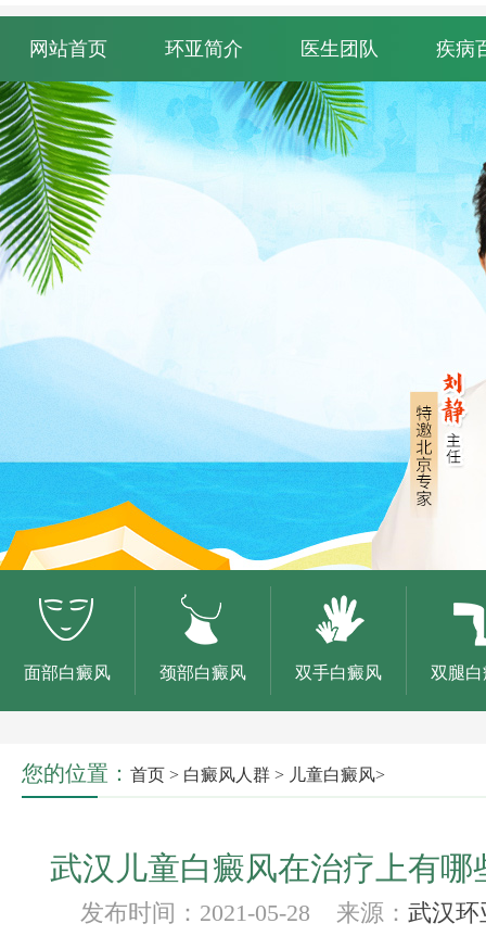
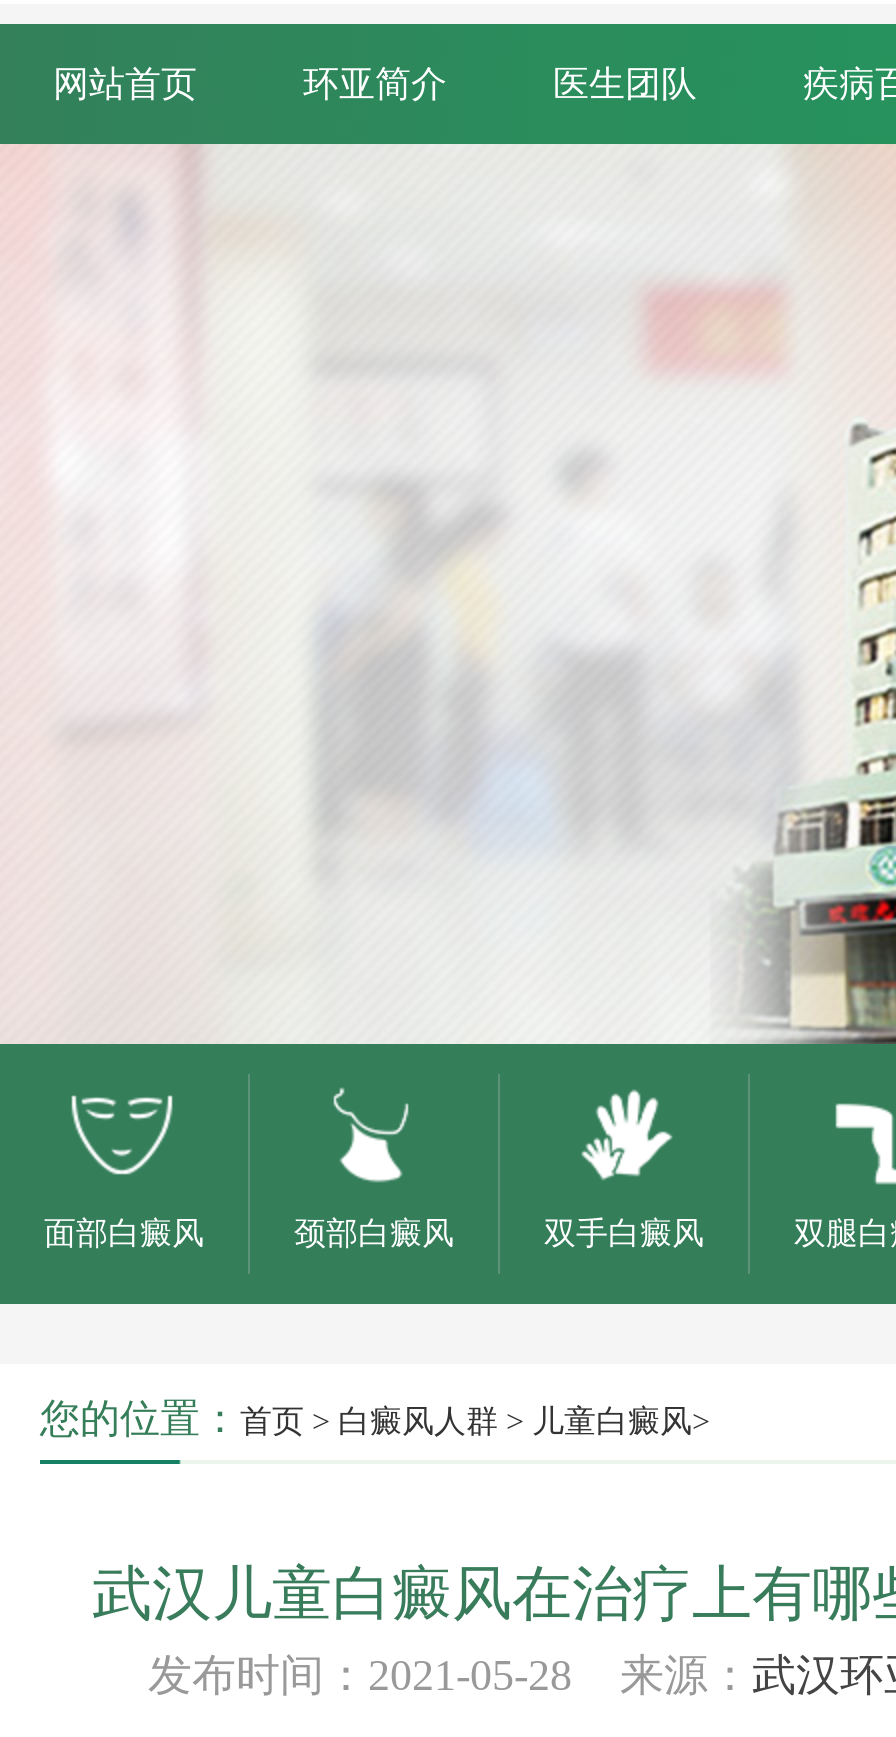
- [image]
+ [image]
